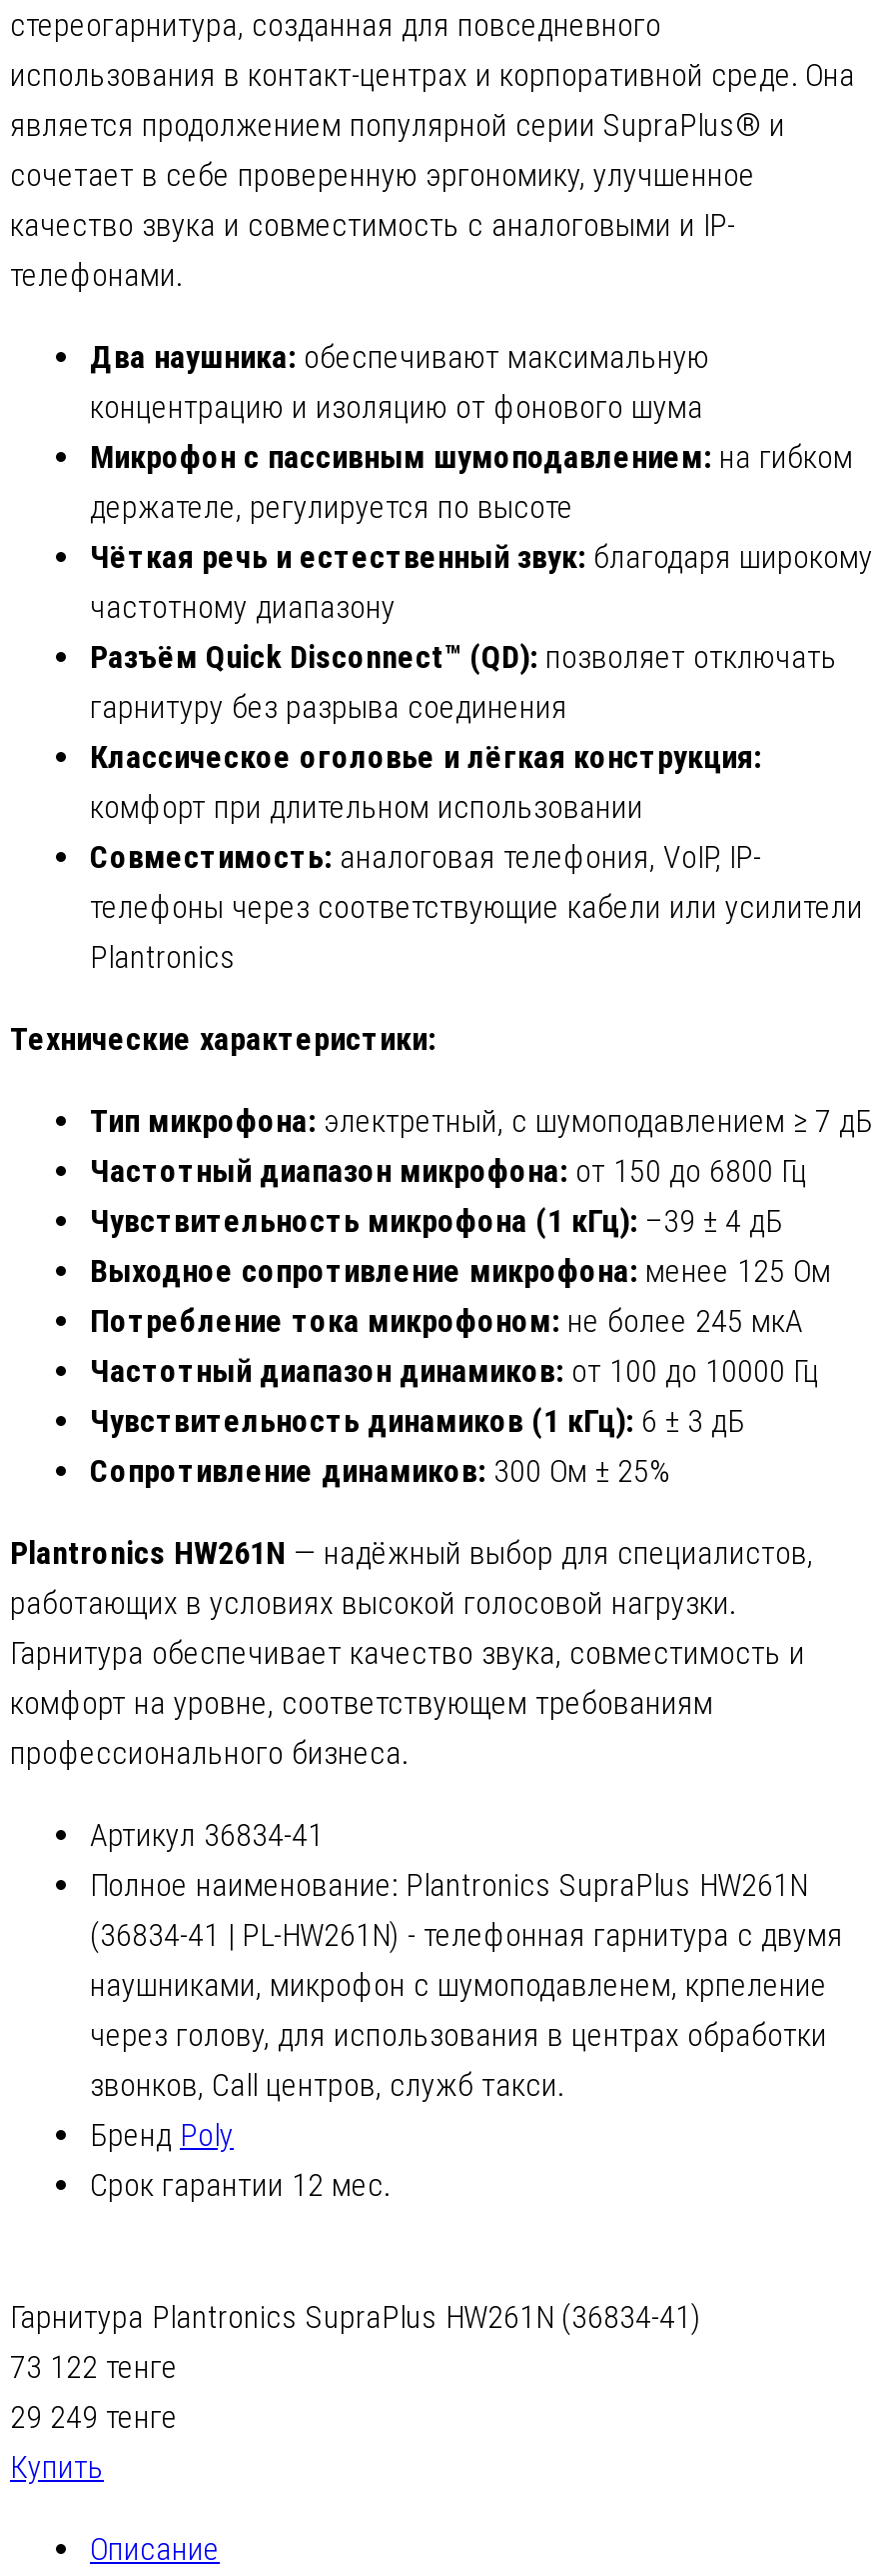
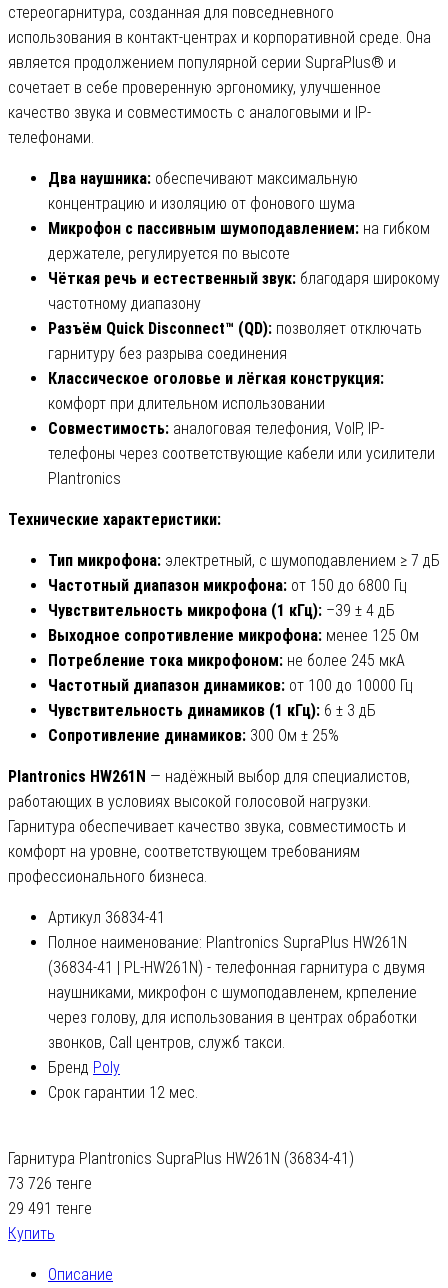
- 73 122 тенге
+ 73 726 тенге

- 29 249 тенге
+ 29 491 тенге
